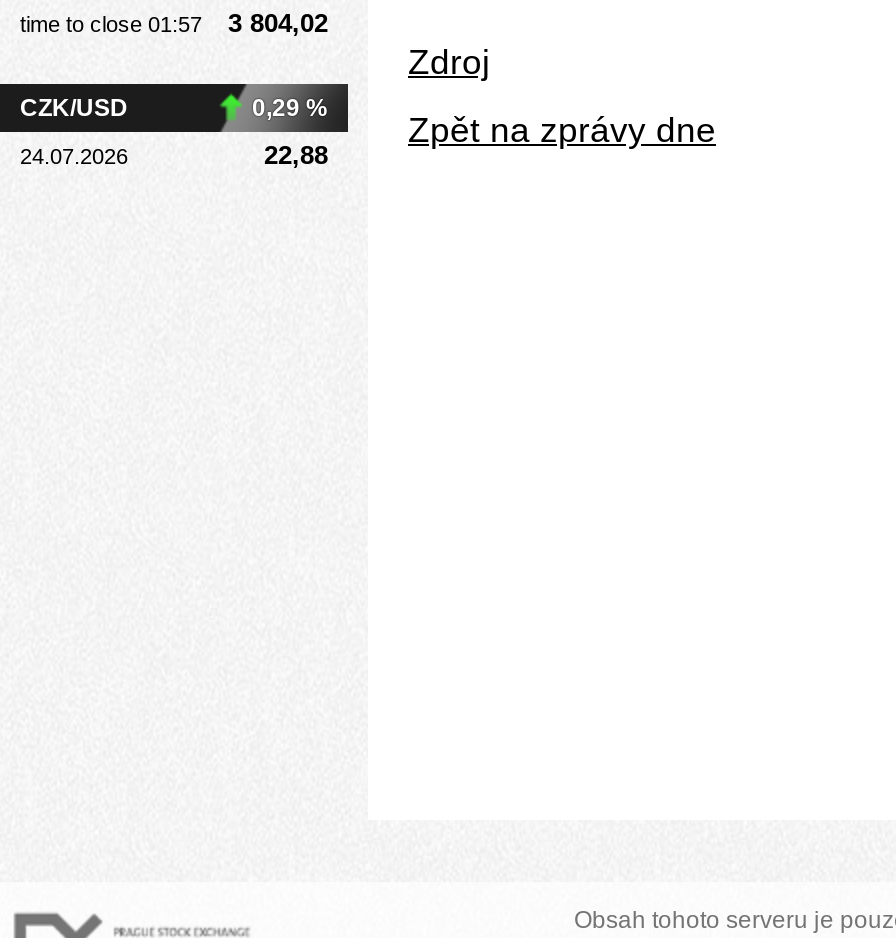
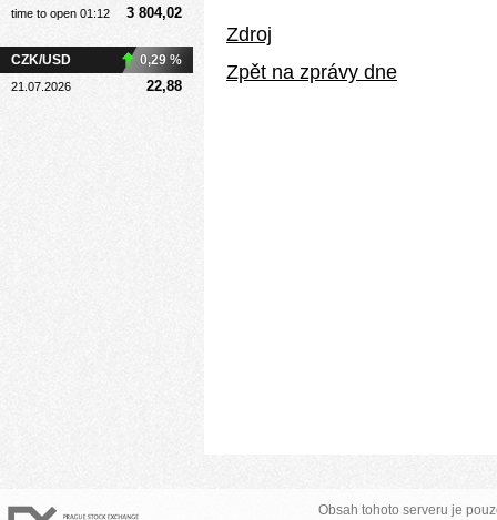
- time to close 01:57 3 804,02
+ time to open 01:12 3 804,02

- 24.07.2026
+ 21.07.2026
